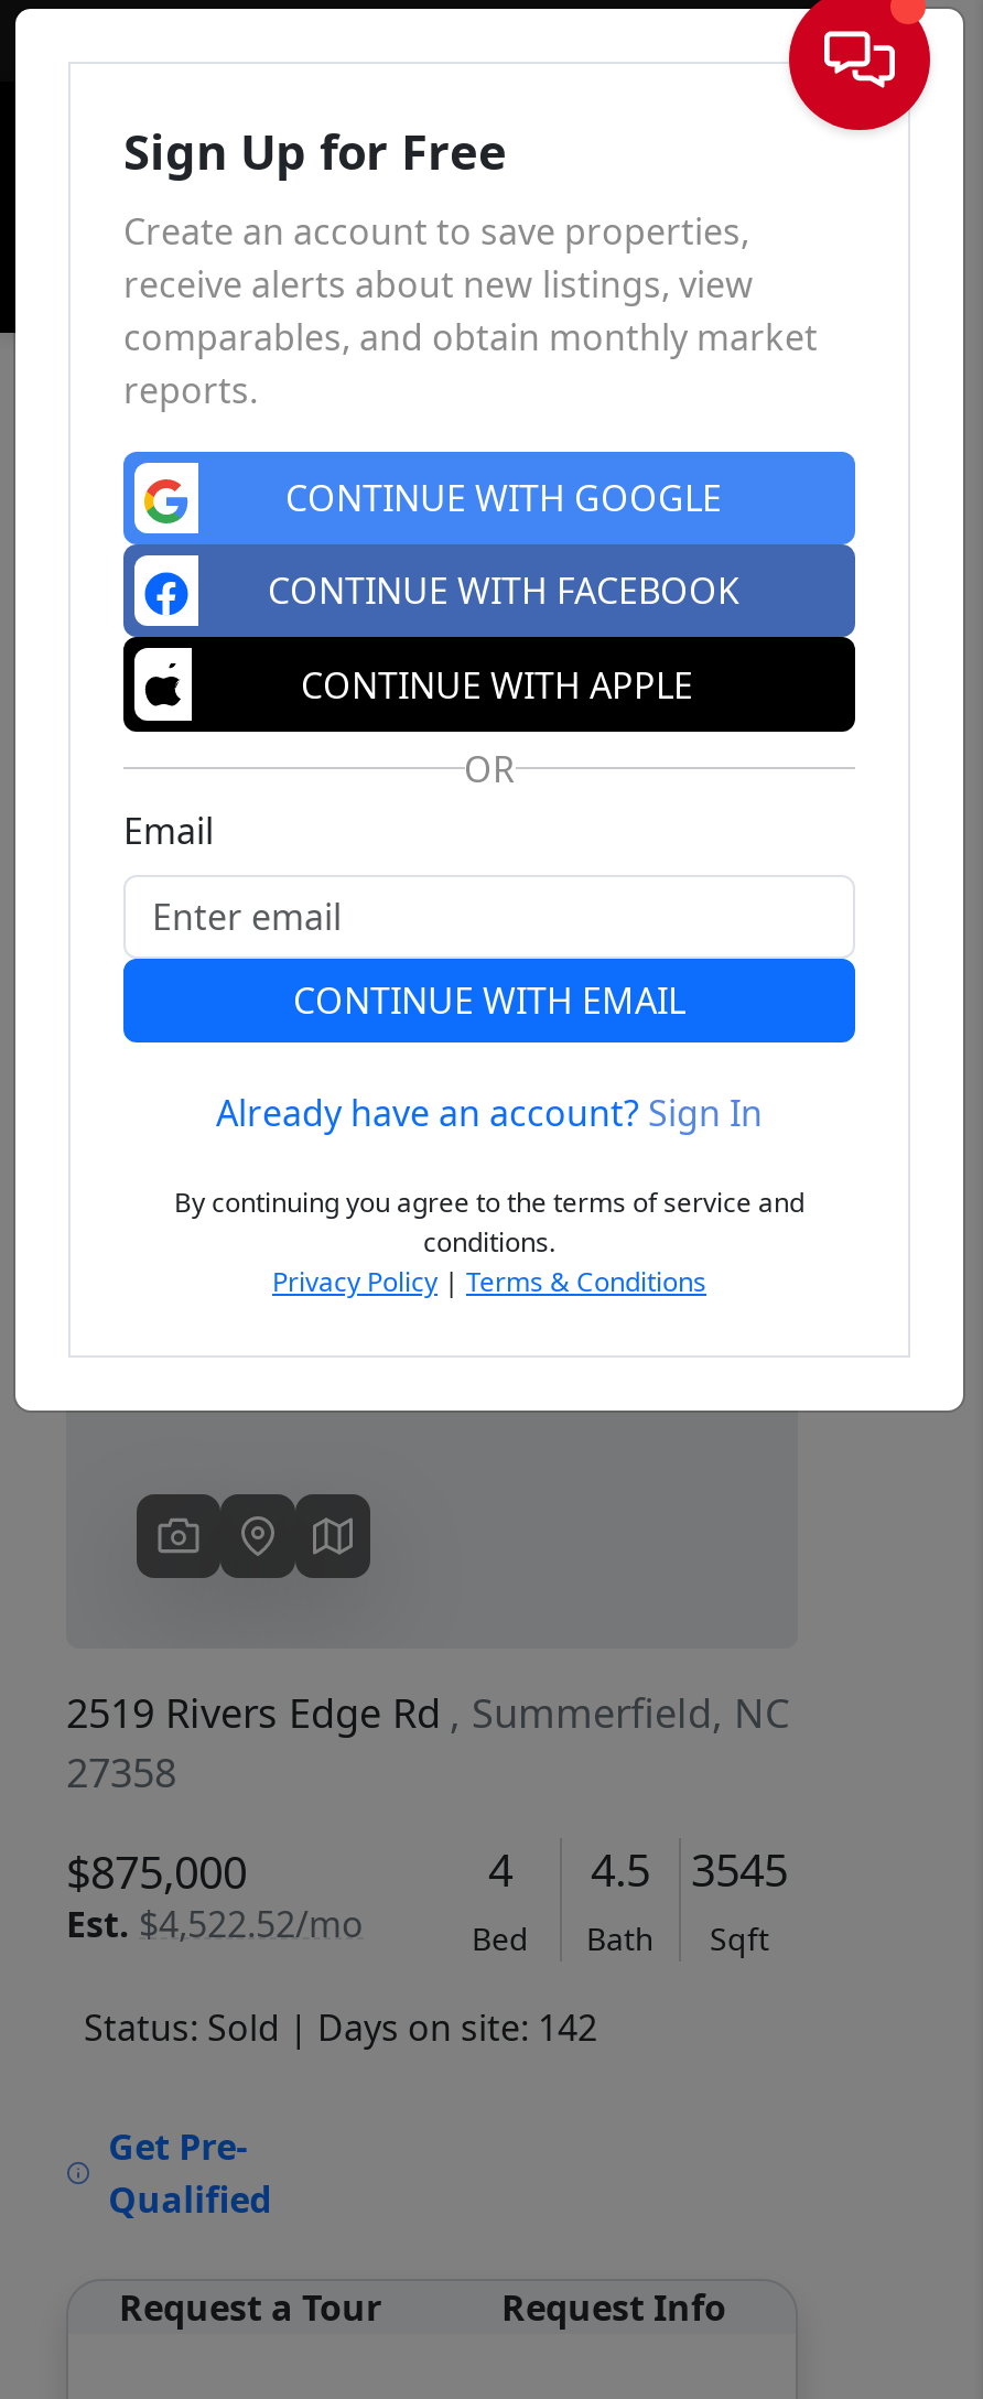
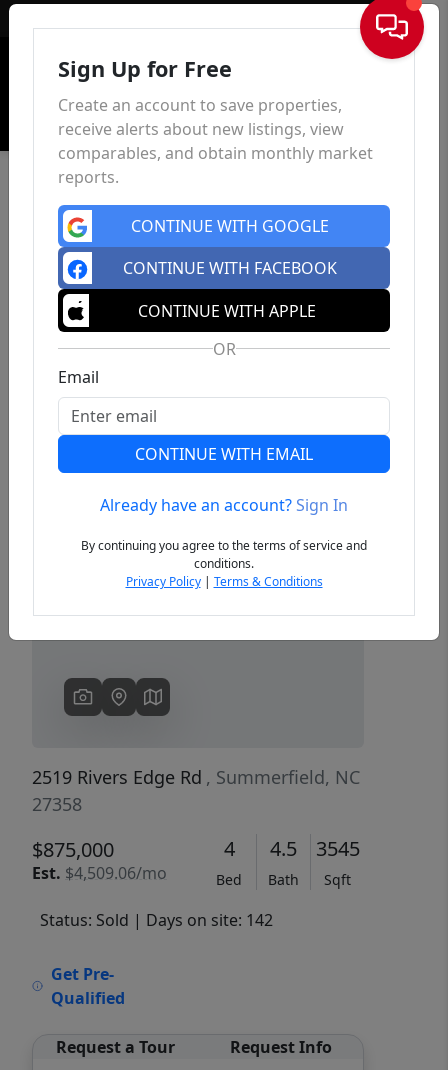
- Est. $4,522.52/mo
+ Est. $4,509.06/mo
